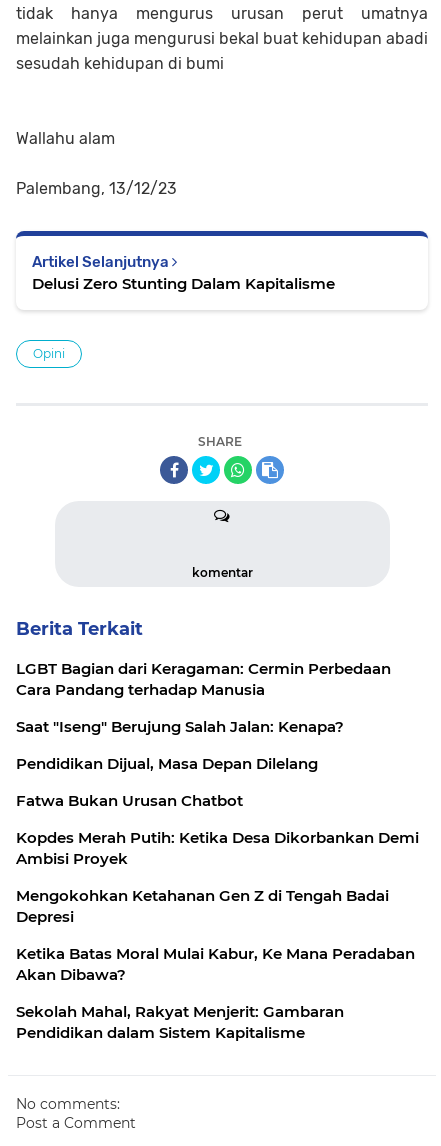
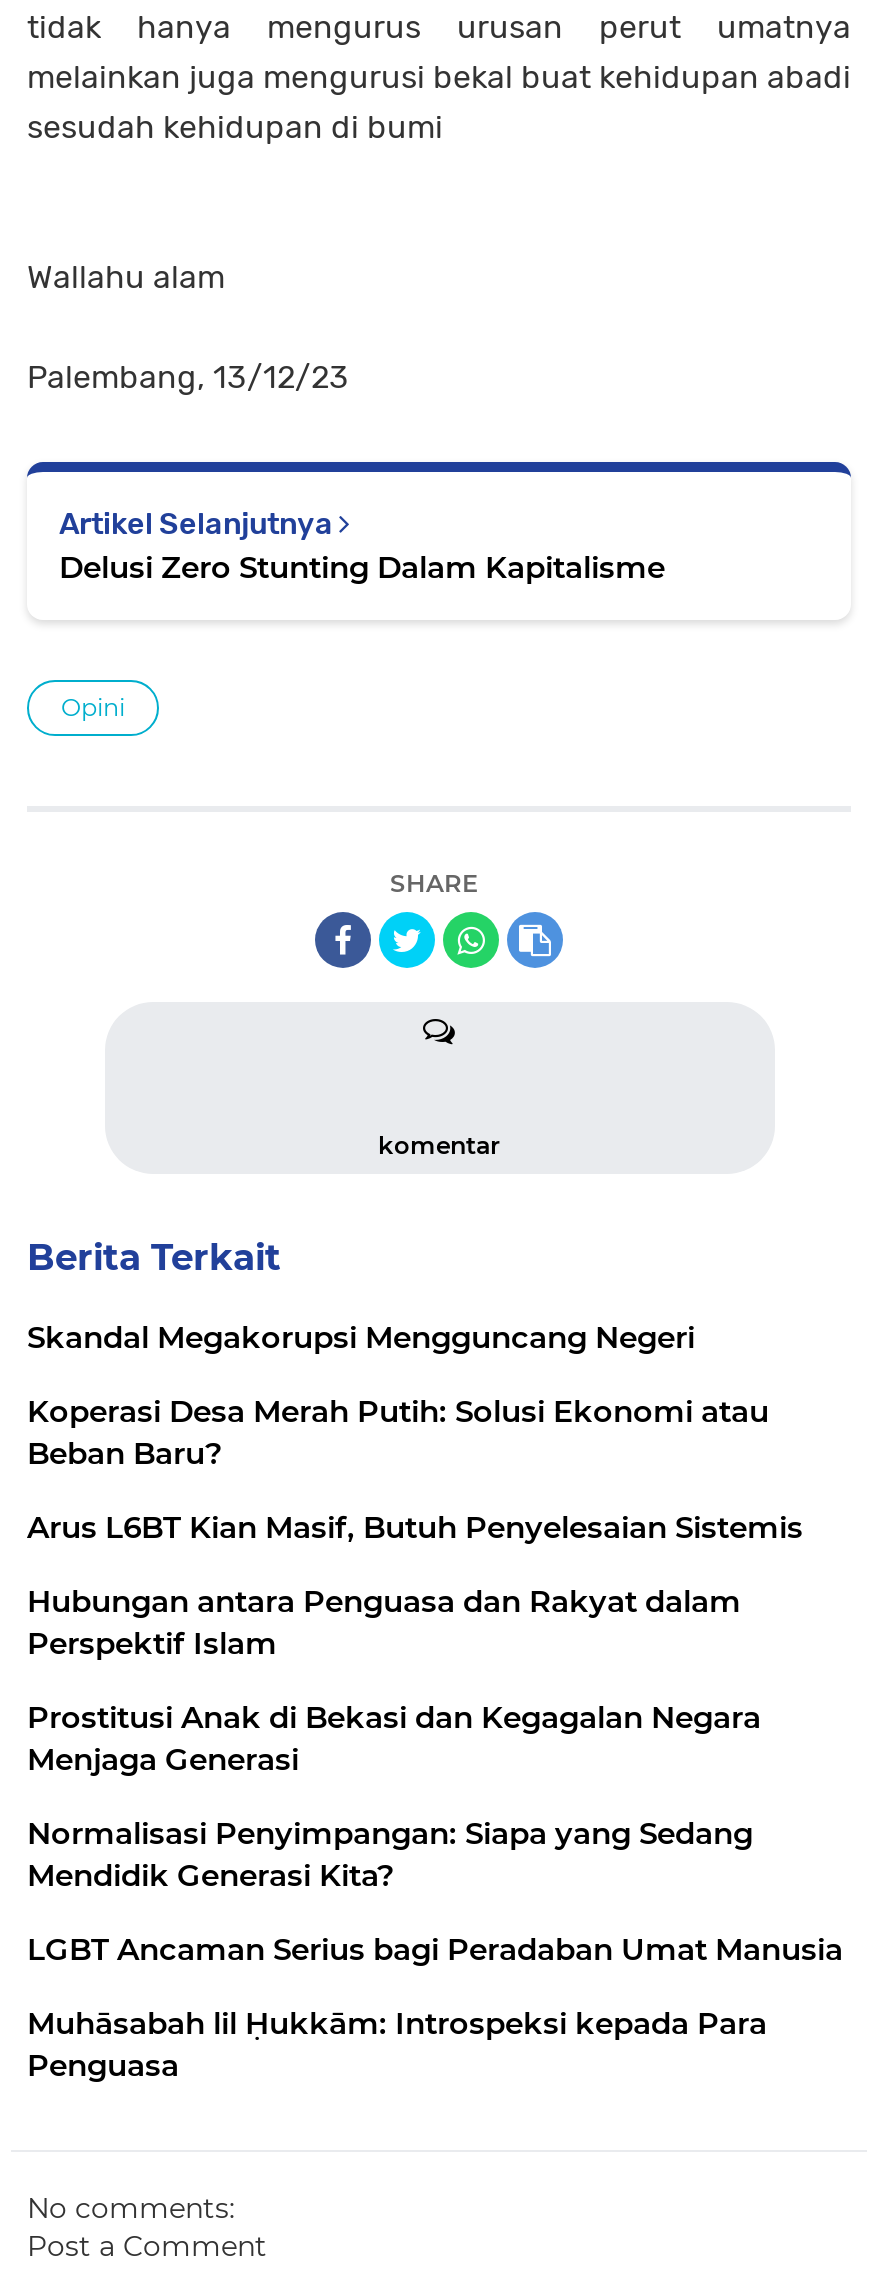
- LGBT Bagian dari Keragaman: Cermin Perbedaan
- Cara Pandang terhadap Manusia
+ Skandal Megakorupsi Mengguncang Negeri

- Saat "Iseng" Berujung Salah Jalan: Kenapa?
+ Koperasi Desa Merah Putih: Solusi Ekonomi atau
+ Beban Baru?

- Pendidikan Dijual, Masa Depan Dilelang
+ Arus L6BT Kian Masif, Butuh Penyelesaian Sistemis

- Fatwa Bukan Urusan Chatbot
+ Hubungan antara Penguasa dan Rakyat dalam
+ Perspektif Islam

- Kopdes Merah Putih: Ketika Desa Dikorbankan Demi
- Ambisi Proyek
+ Prostitusi Anak di Bekasi dan Kegagalan Negara
+ Menjaga Generasi

- Mengokohkan Ketahanan Gen Z di Tengah Badai
- Depresi
+ Normalisasi Penyimpangan: Siapa yang Sedang
+ Mendidik Generasi Kita?

- Ketika Batas Moral Mulai Kabur, Ke Mana Peradaban
- Akan Dibawa?
+ LGBT Ancaman Serius bagi Peradaban Umat Manusia

- Sekolah Mahal, Rakyat Menjerit: Gambaran
- Pendidikan dalam Sistem Kapitalisme
+ Muhāsabah lil Ḥukkām: Introspeksi kepada Para
+ Penguasa
